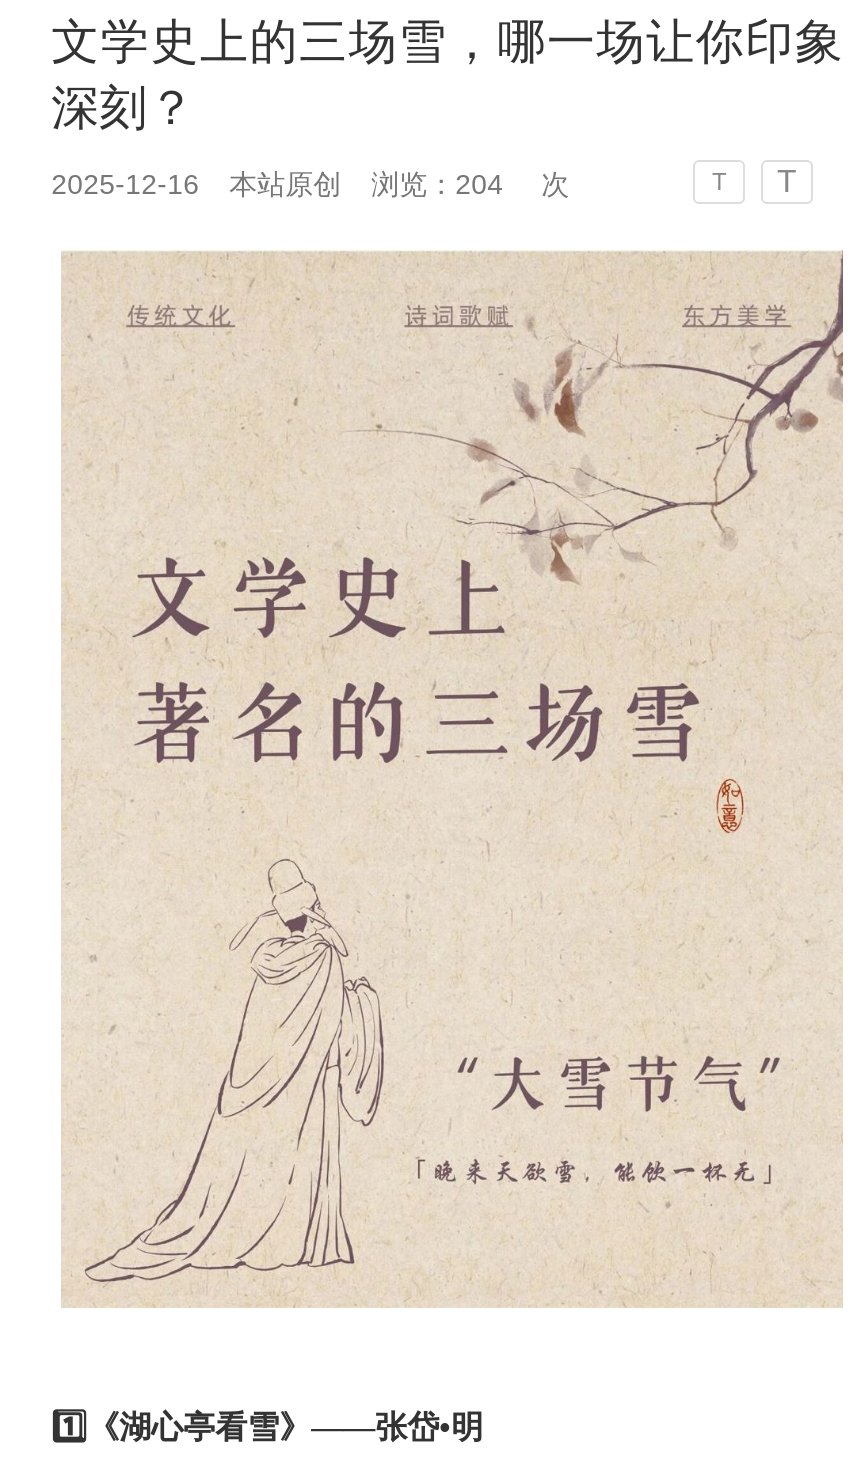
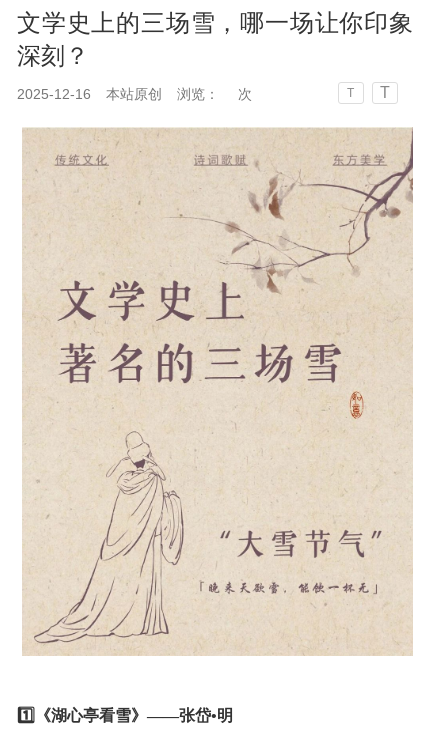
- 浏览：204
+ 浏览：
